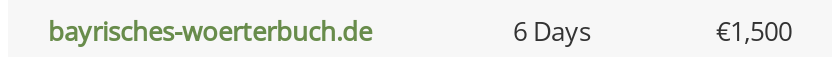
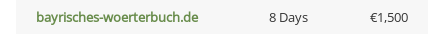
- 6 Days
+ 8 Days
